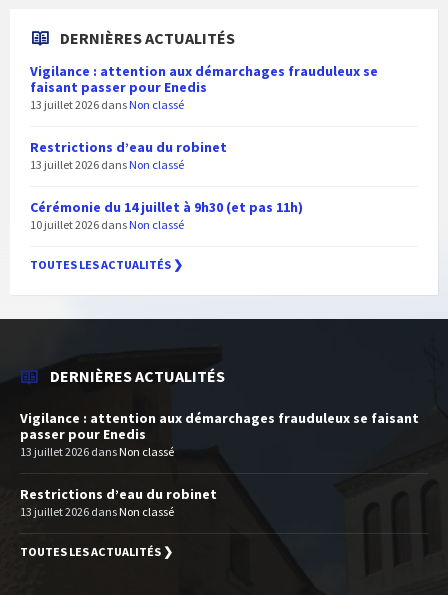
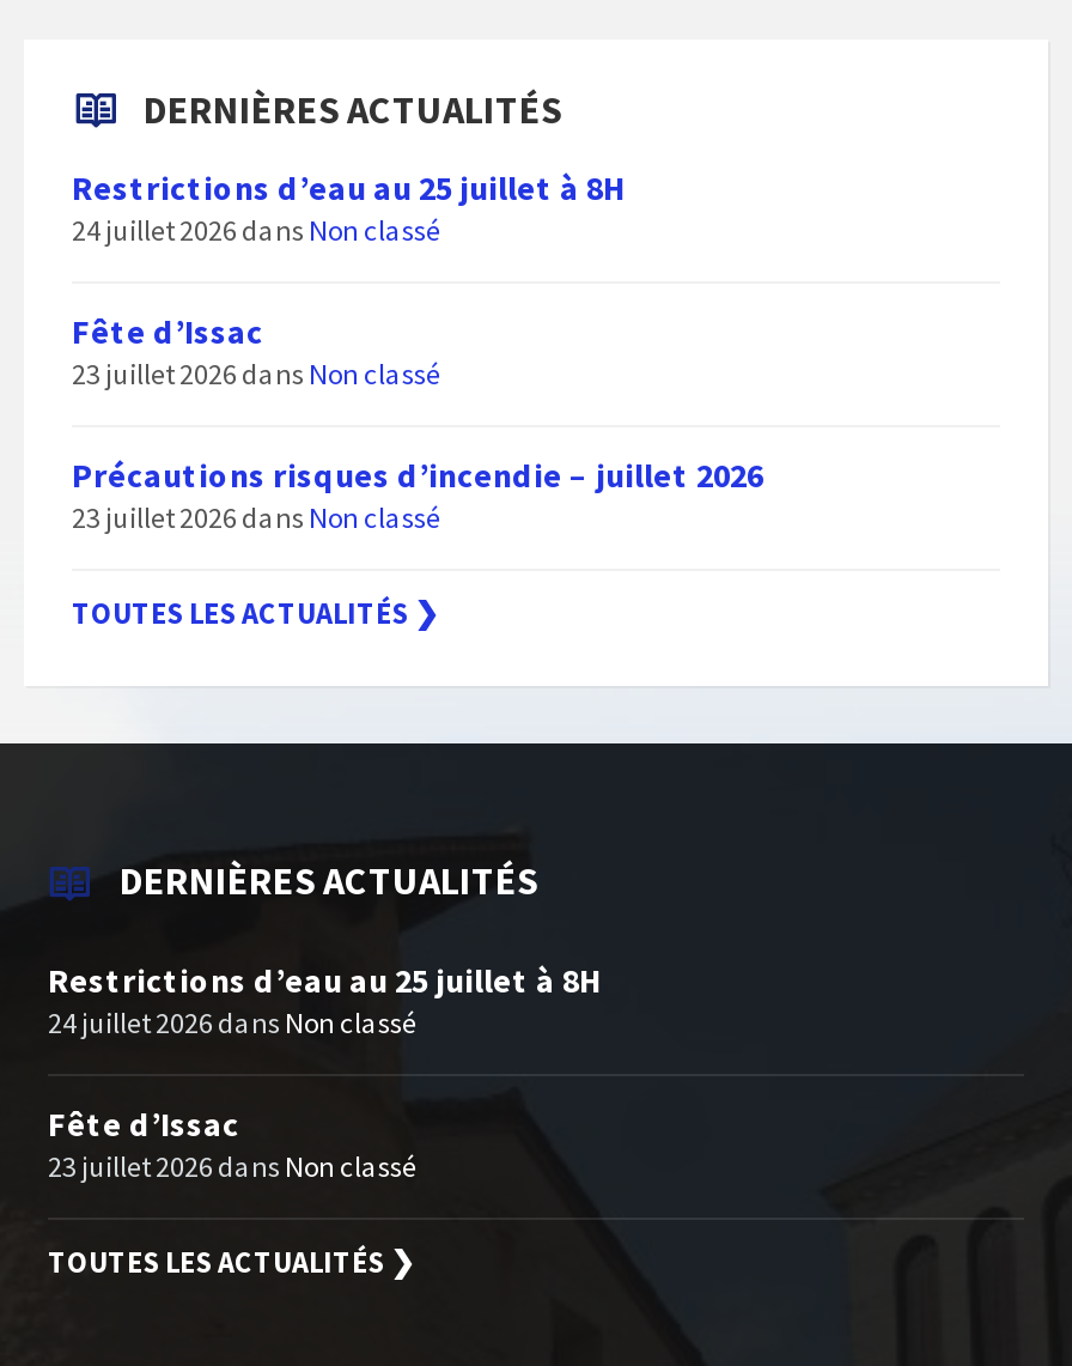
- Vigilance : attention aux démarchages frauduleux se
- faisant passer pour Enedis
- 13 juillet 2026 dans Non classé
+ Restrictions d’eau au 25 juillet à 8H
+ 24 juillet 2026 dans Non classé

- Restrictions d’eau du robinet
- 13 juillet 2026 dans Non classé
+ Fête d’Issac
+ 23 juillet 2026 dans Non classé

- Cérémonie du 14 juillet à 9h30 (et pas 11h)
- 10 juillet 2026 dans Non classé
+ Précautions risques d’incendie – juillet 2026
+ 23 juillet 2026 dans Non classé

- Vigilance : attention aux démarchages frauduleux se faisant
- passer pour Enedis
- 13 juillet 2026 dans Non classé
+ Restrictions d’eau au 25 juillet à 8H
+ 24 juillet 2026 dans Non classé

- Restrictions d’eau du robinet
- 13 juillet 2026 dans Non classé
+ Fête d’Issac
+ 23 juillet 2026 dans Non classé
